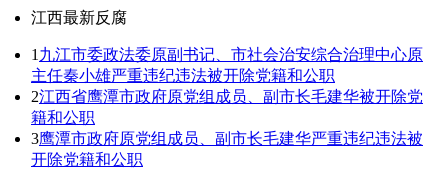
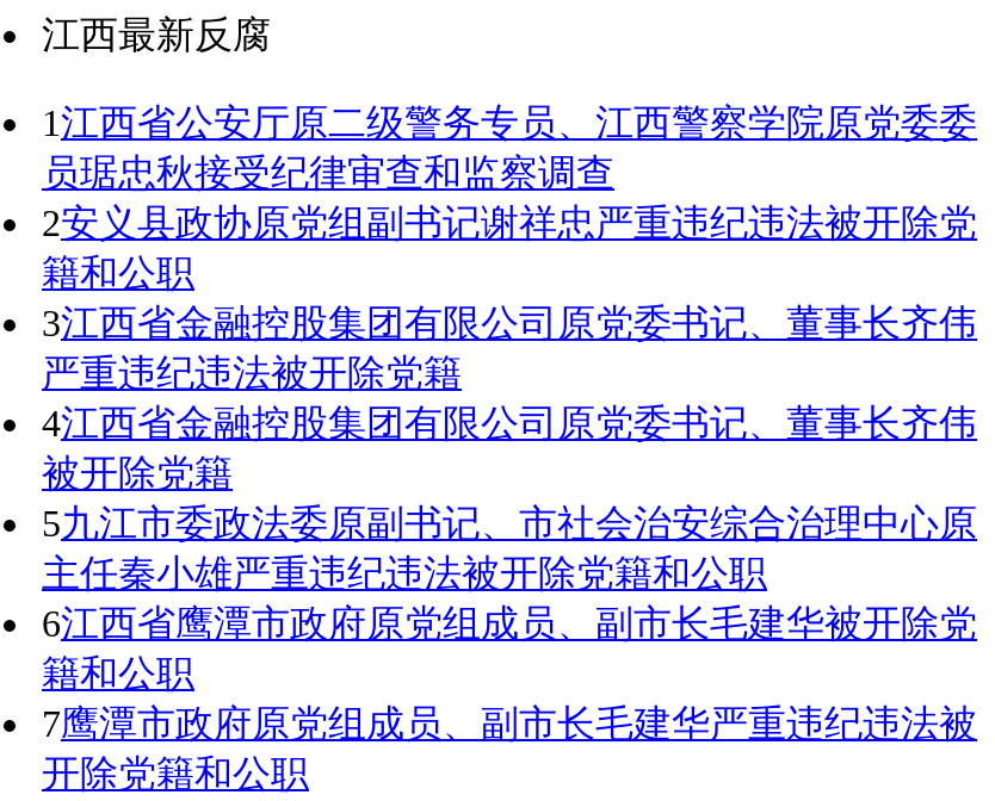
- 1九江市委政法委原副书记、市社会治安综合治理中心原
+ 1江西省公安厅原二级警务专员、江西警察学院原党委委
+ 员琚忠秋接受纪律审查和监察调查
+ 2安义县政协原党组副书记谢祥忠严重违纪违法被开除党
+ 籍和公职
+ 3江西省金融控股集团有限公司原党委书记、董事长齐伟
+ 严重违纪违法被开除党籍
+ 4江西省金融控股集团有限公司原党委书记、董事长齐伟
+ 被开除党籍
+ 5九江市委政法委原副书记、市社会治安综合治理中心原

- 2江西省鹰潭市政府原党组成员、副市长毛建华被开除党
+ 6江西省鹰潭市政府原党组成员、副市长毛建华被开除党

- 3鹰潭市政府原党组成员、副市长毛建华严重违纪违法被
+ 7鹰潭市政府原党组成员、副市长毛建华严重违纪违法被
